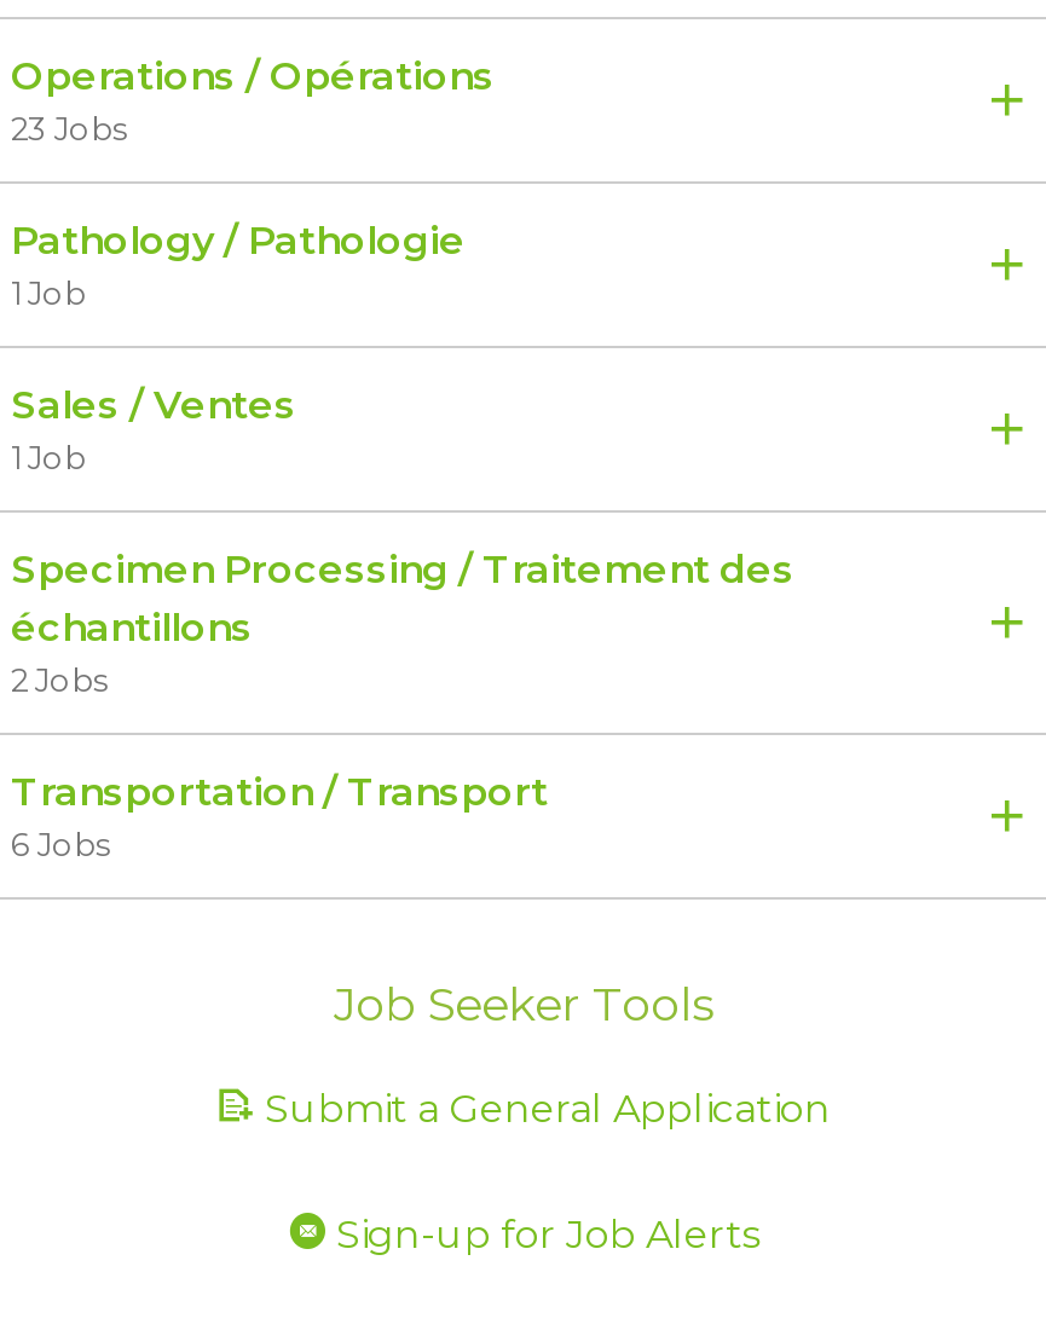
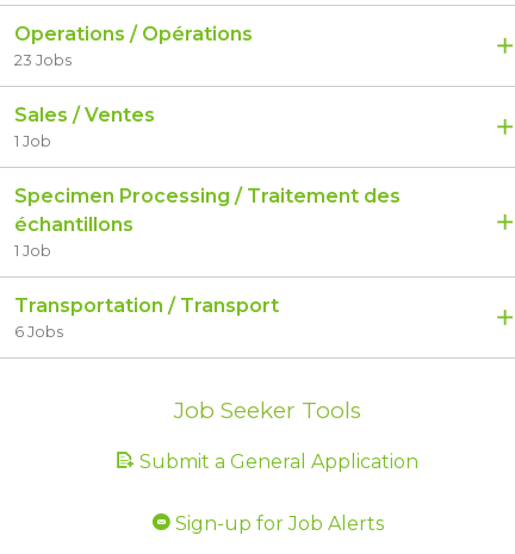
- Pathology / Pathologie
- 1 Job

- 2 Jobs
+ 1 Job
